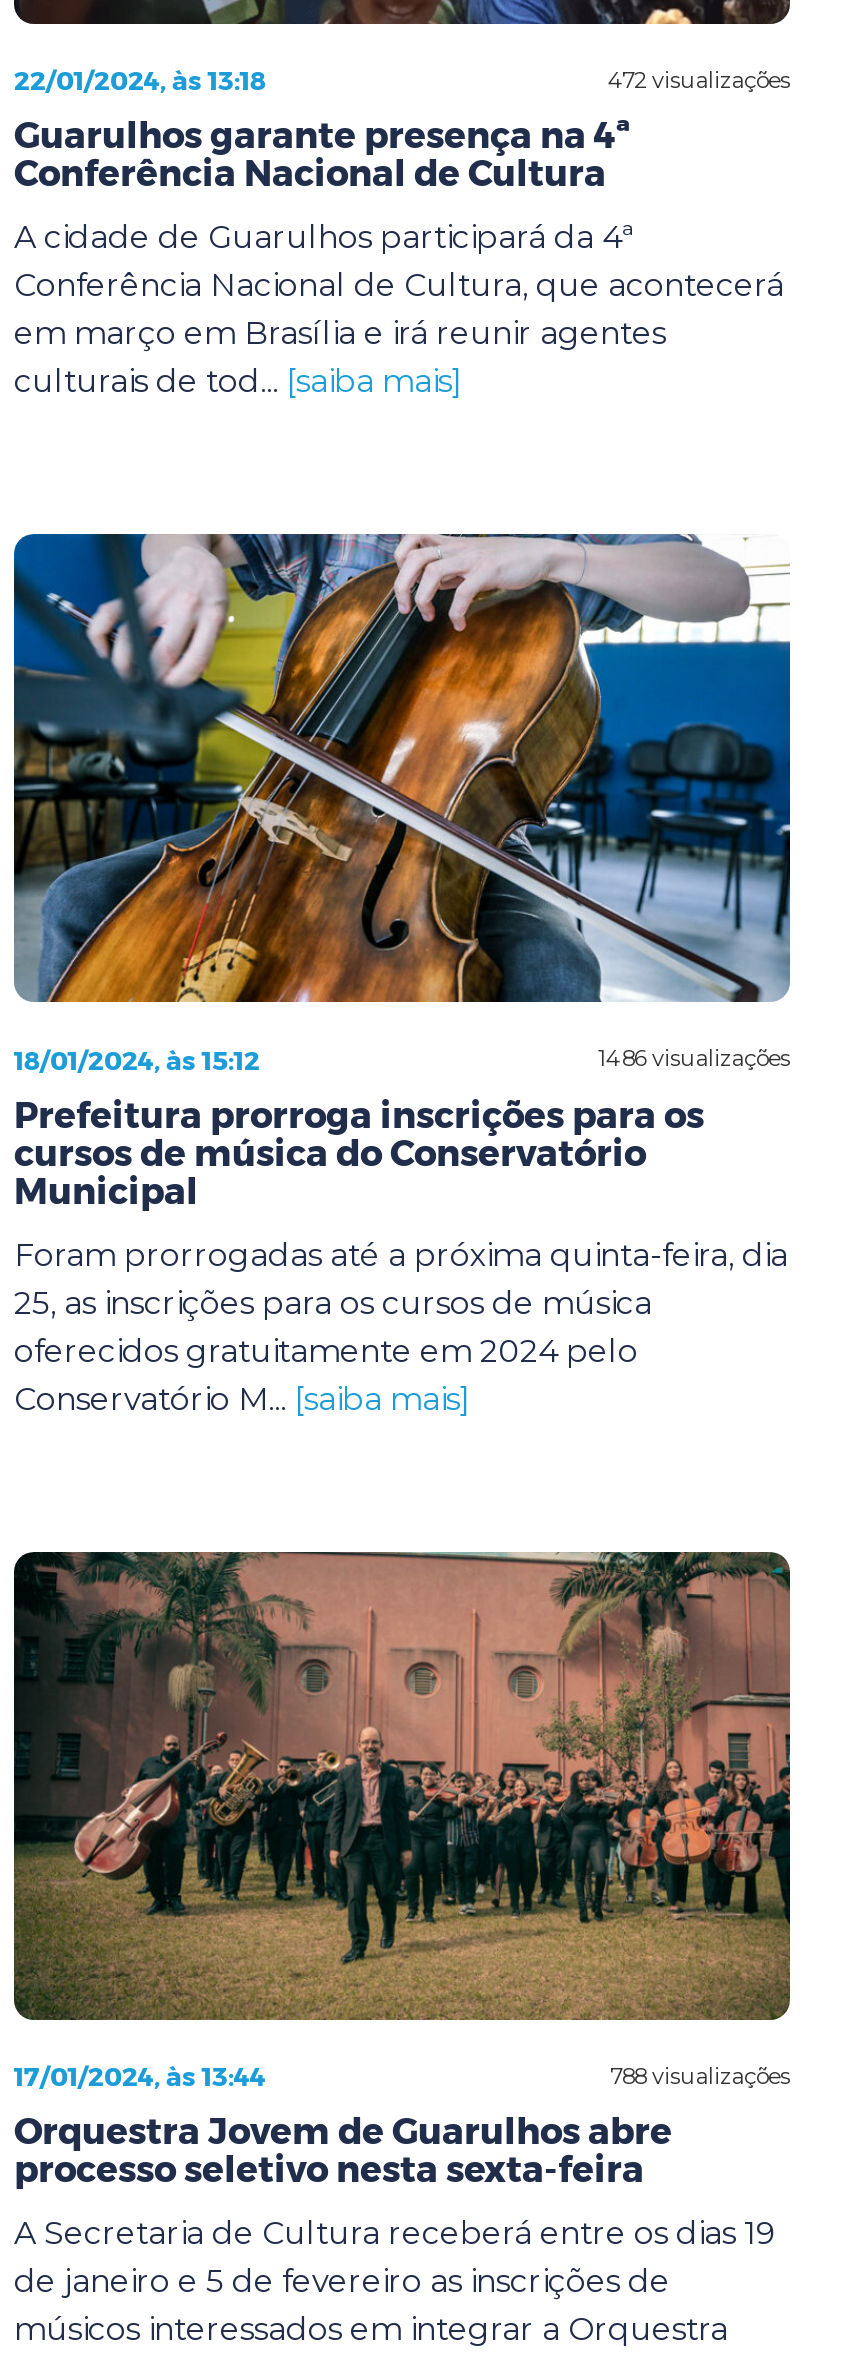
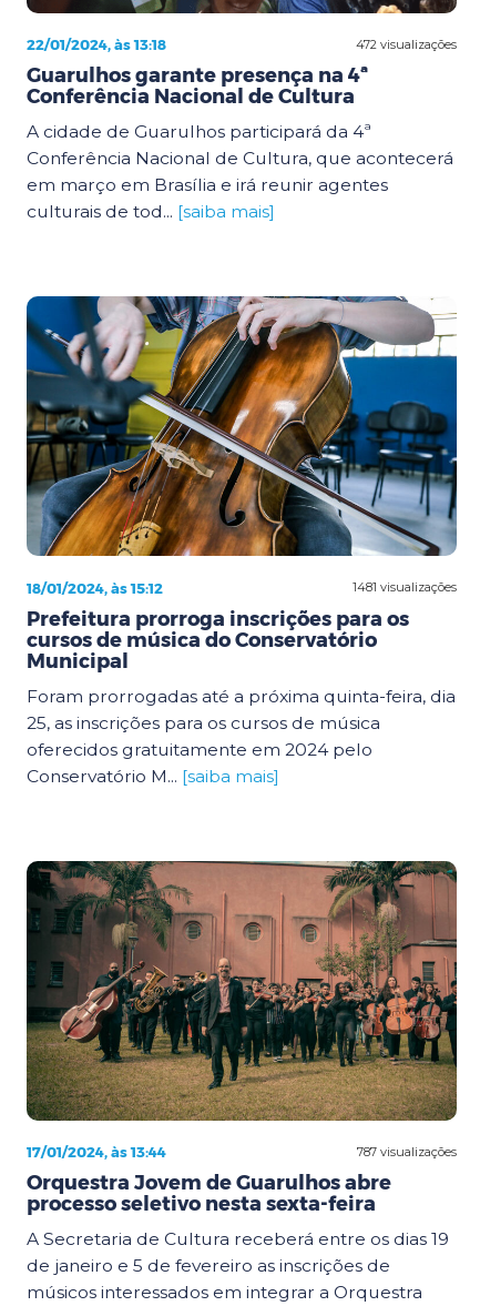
- 1486 visualizações
+ 1481 visualizações

- 788 visualizações
+ 787 visualizações
